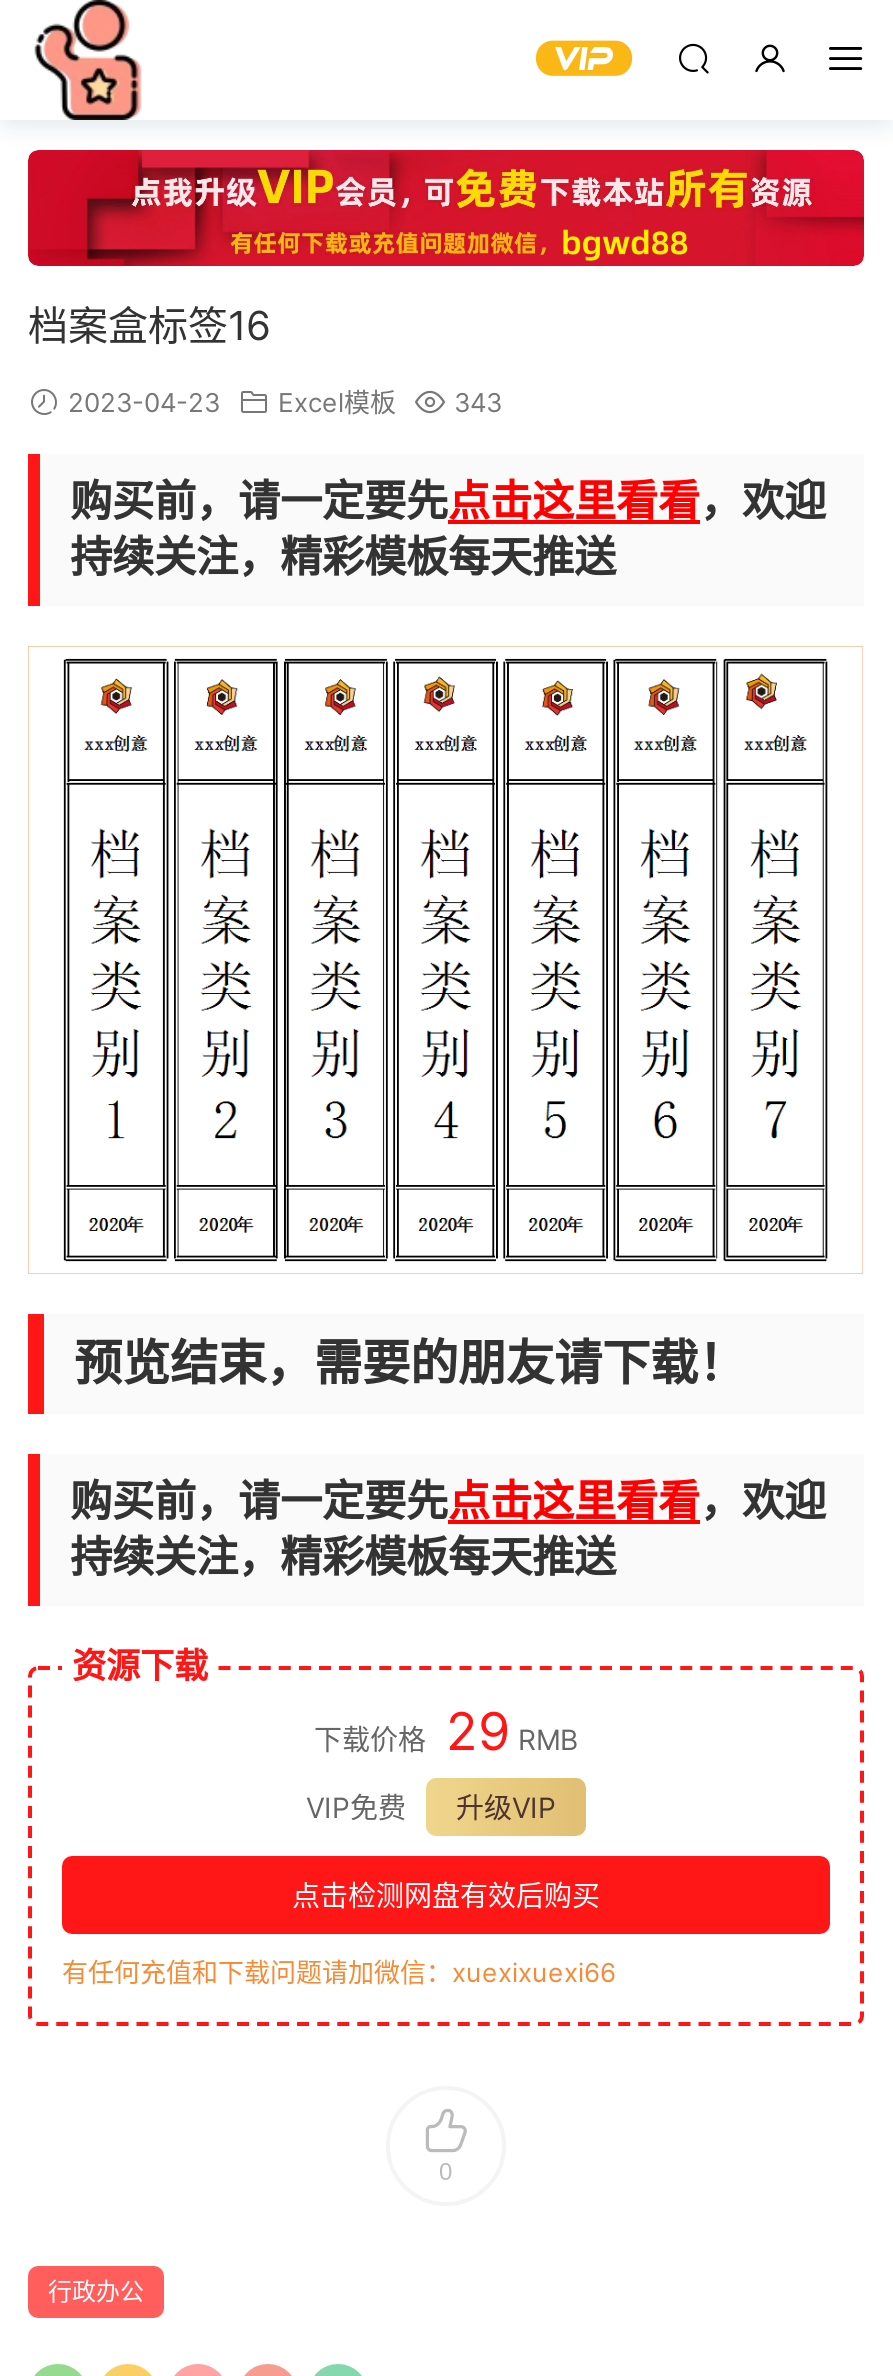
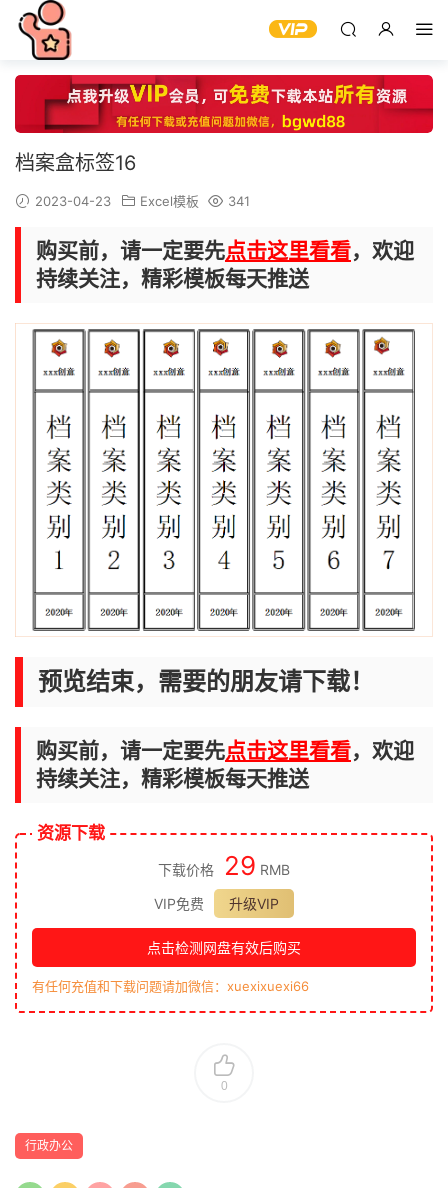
- 2023-04-23 Excel模板 343
+ 2023-04-23 Excel模板 341
